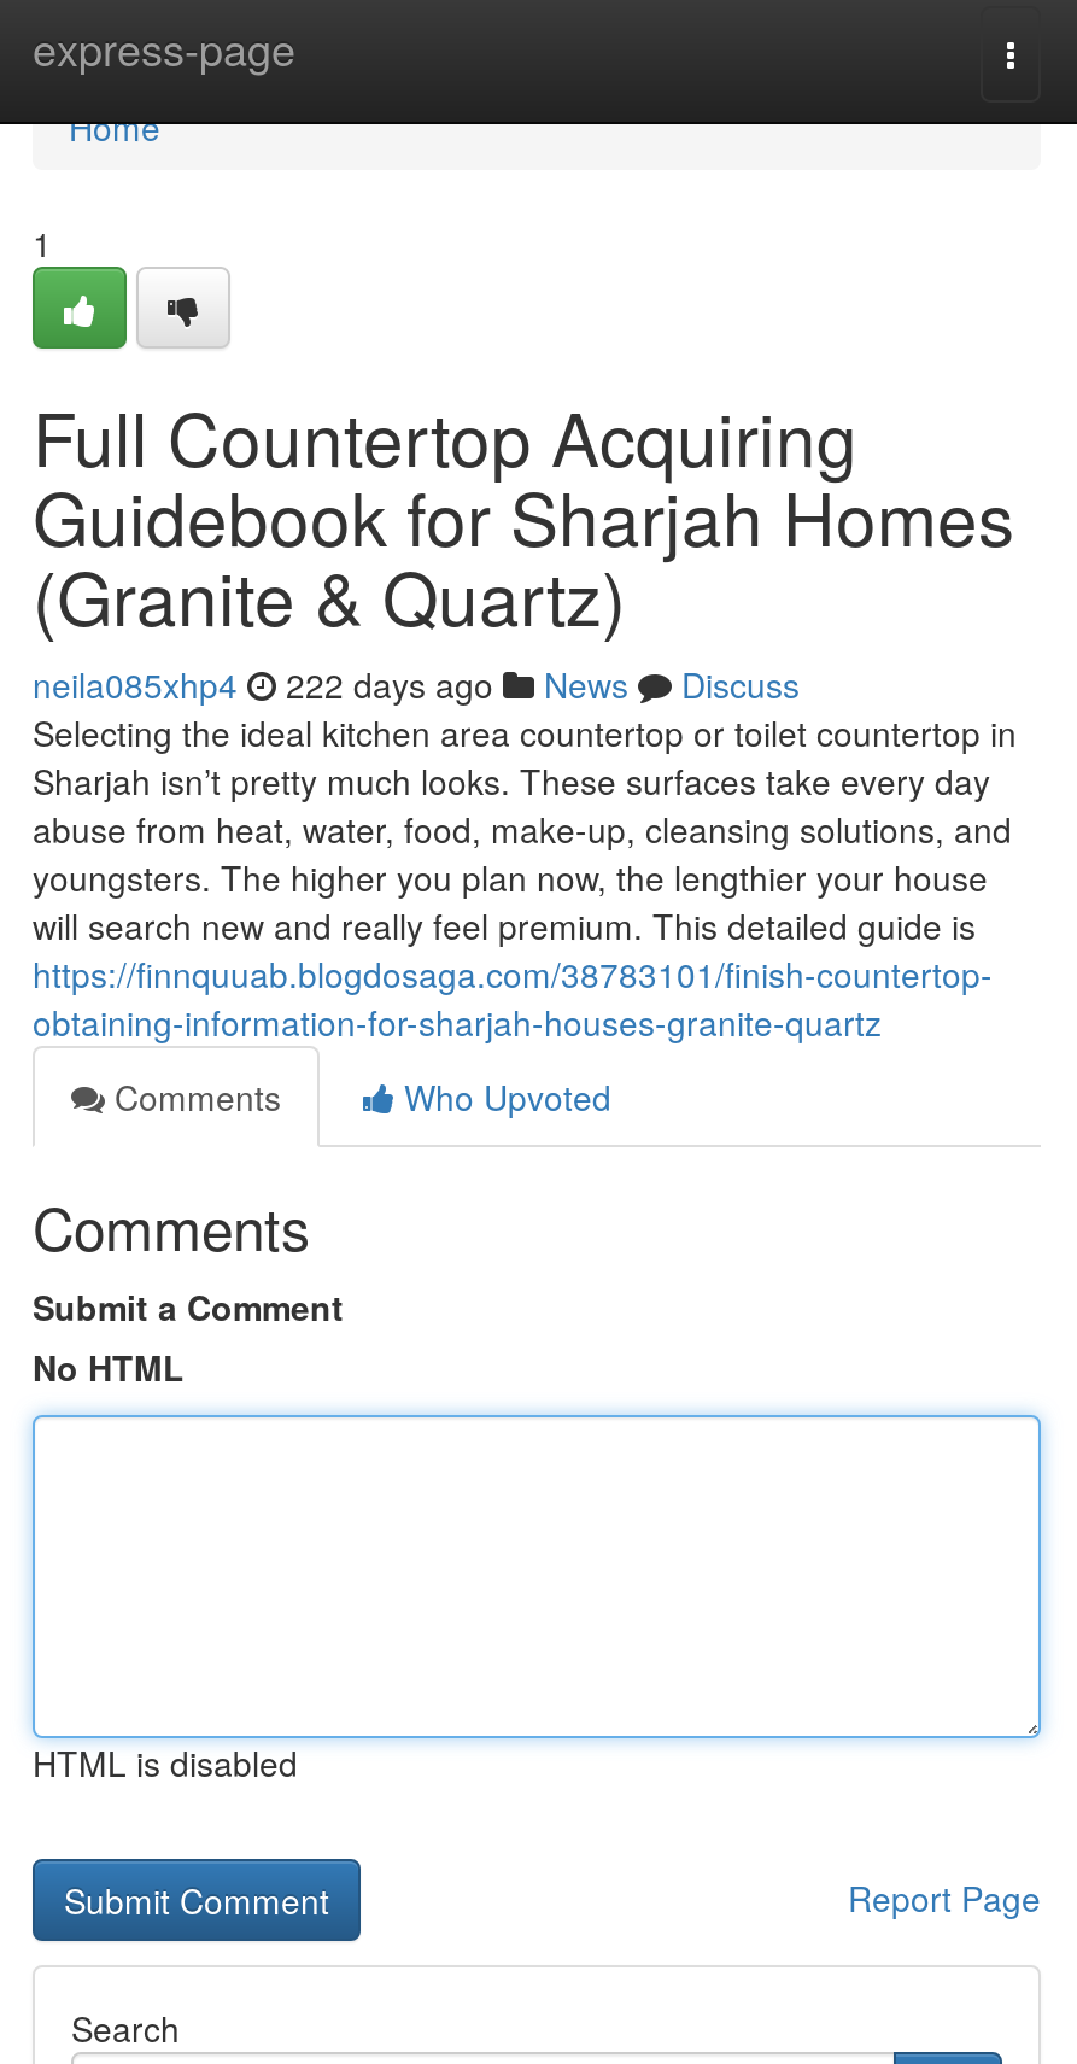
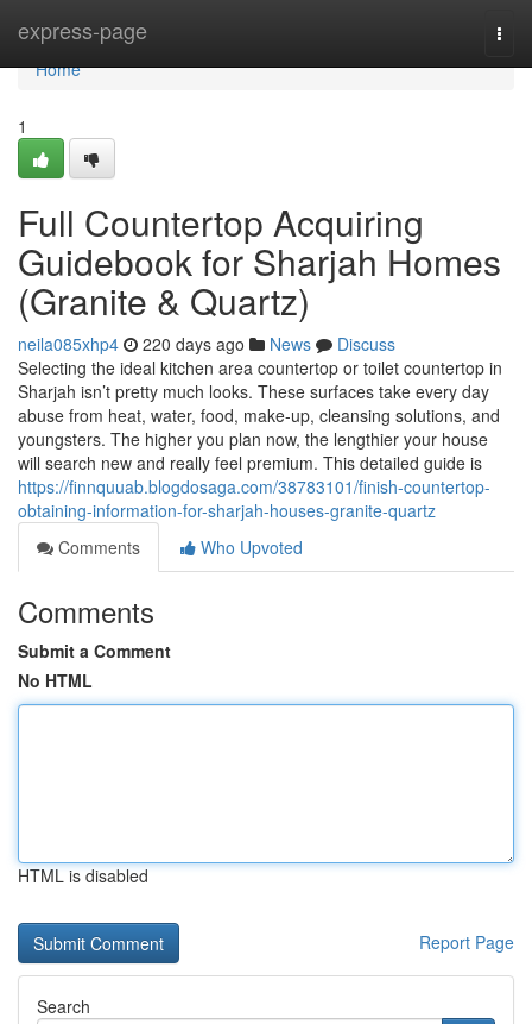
- neila085xhp4 222 days ago News Discuss
+ neila085xhp4 220 days ago News Discuss
